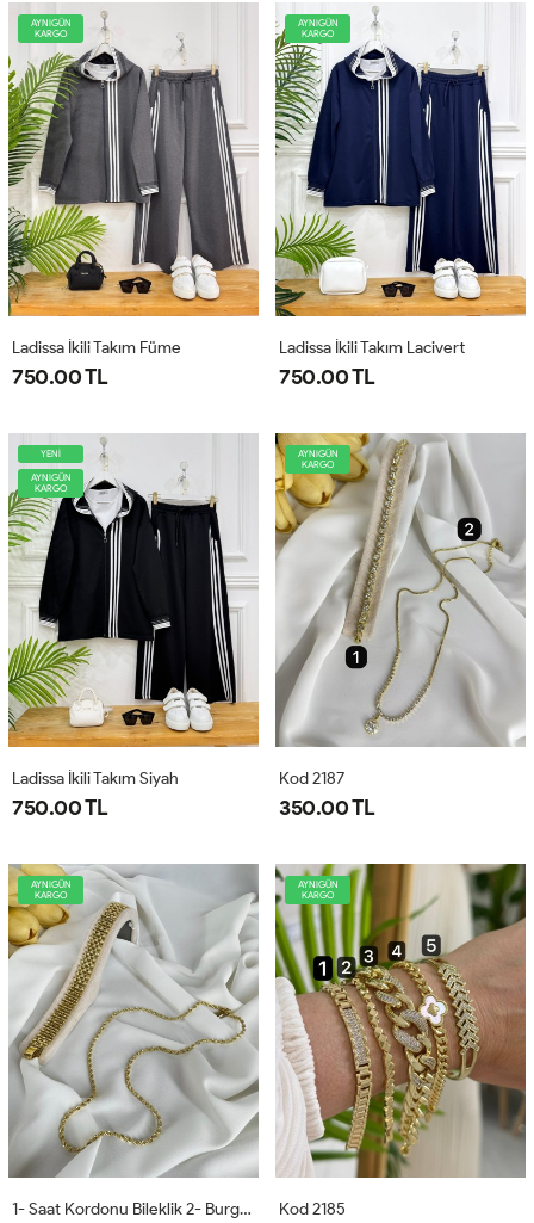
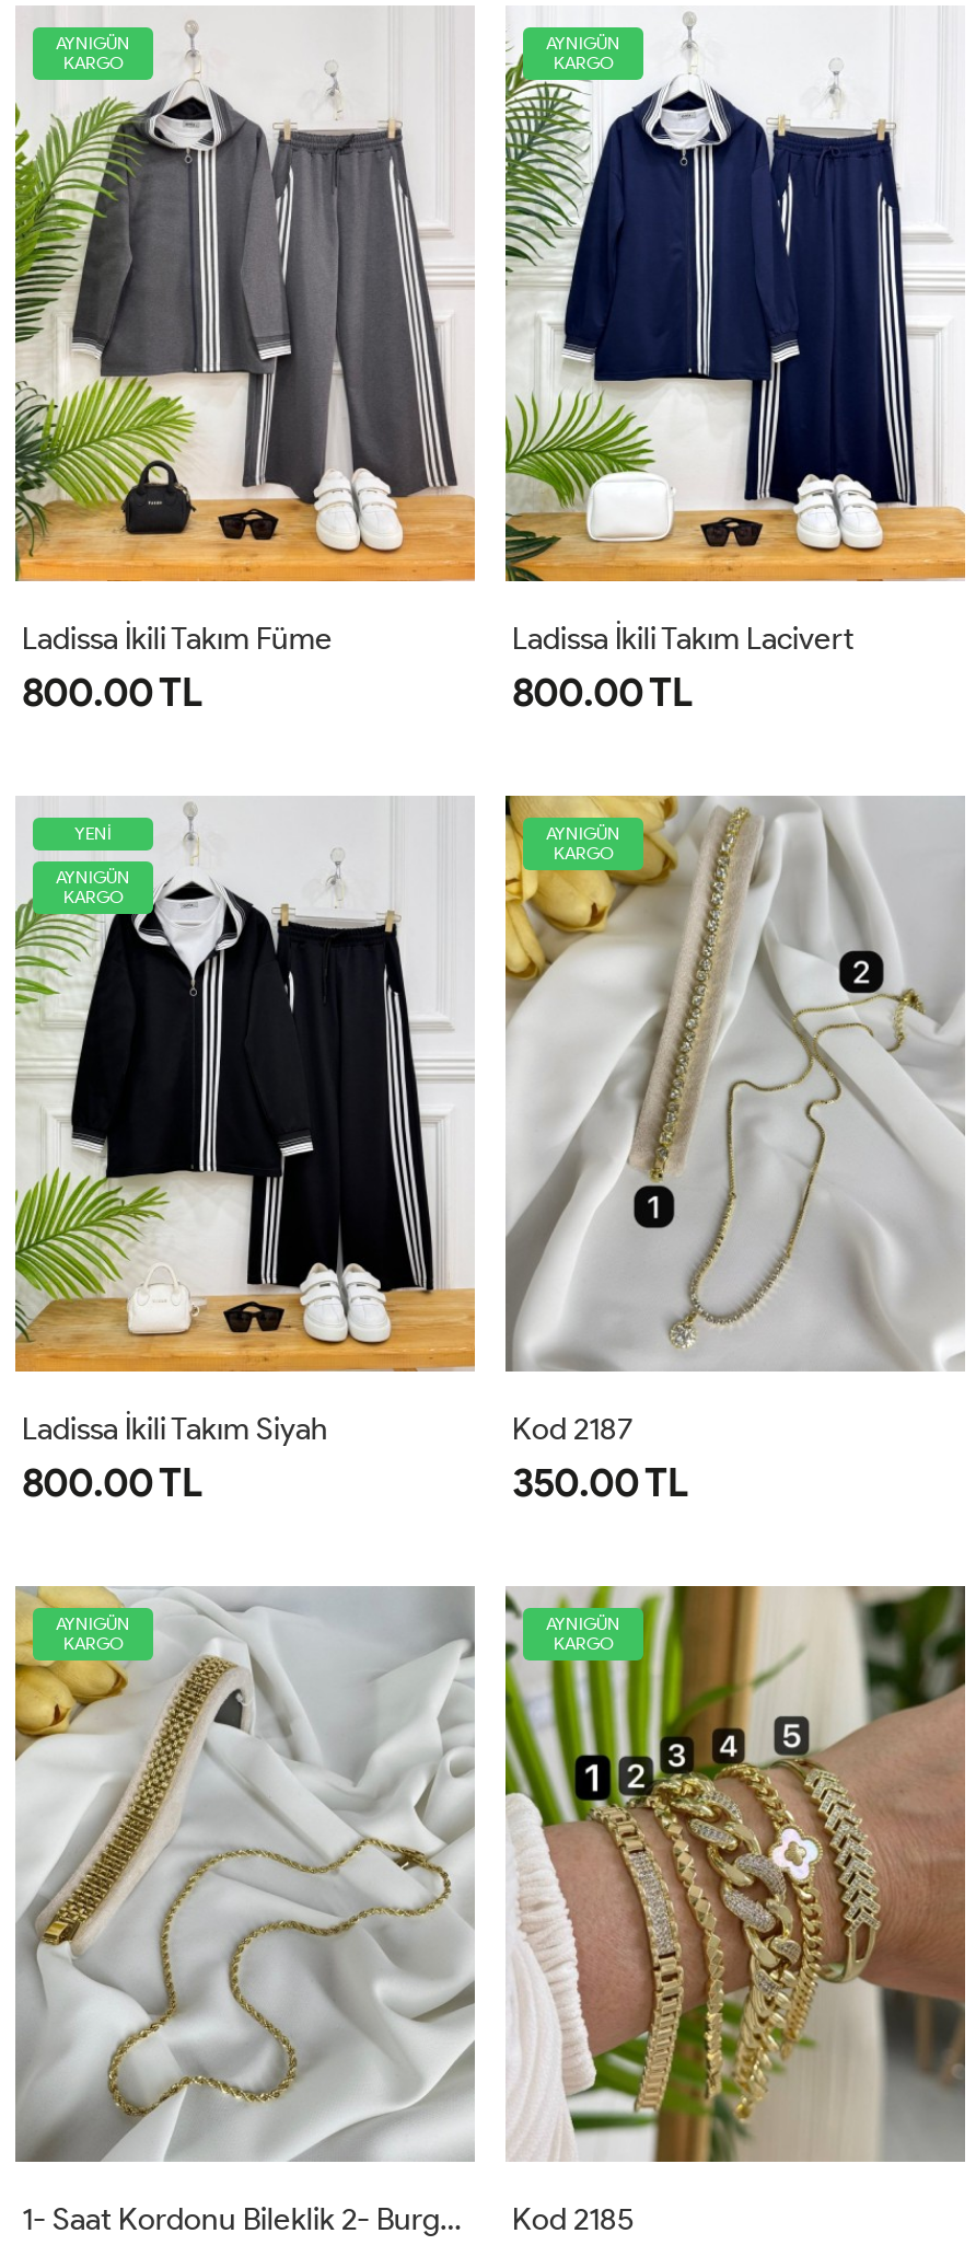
- 750.00 TL
+ 800.00 TL

- 750.00 TL
+ 800.00 TL

- 750.00 TL
+ 800.00 TL
